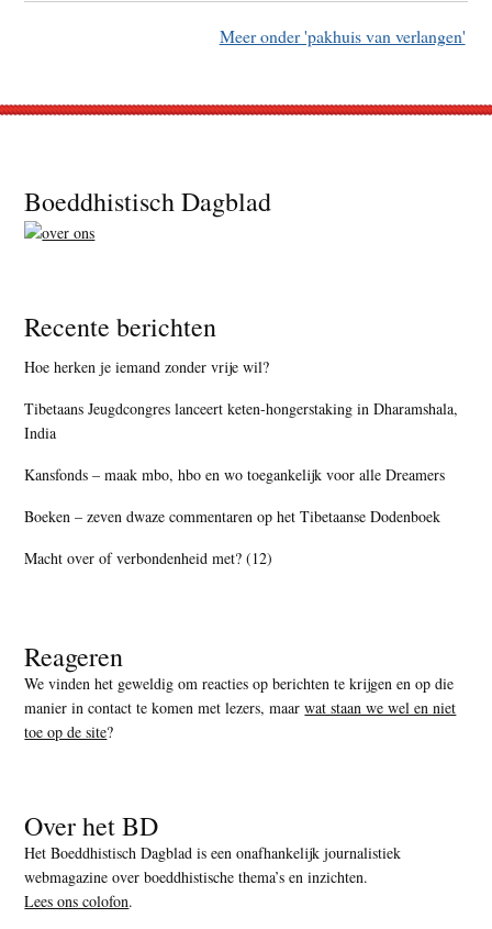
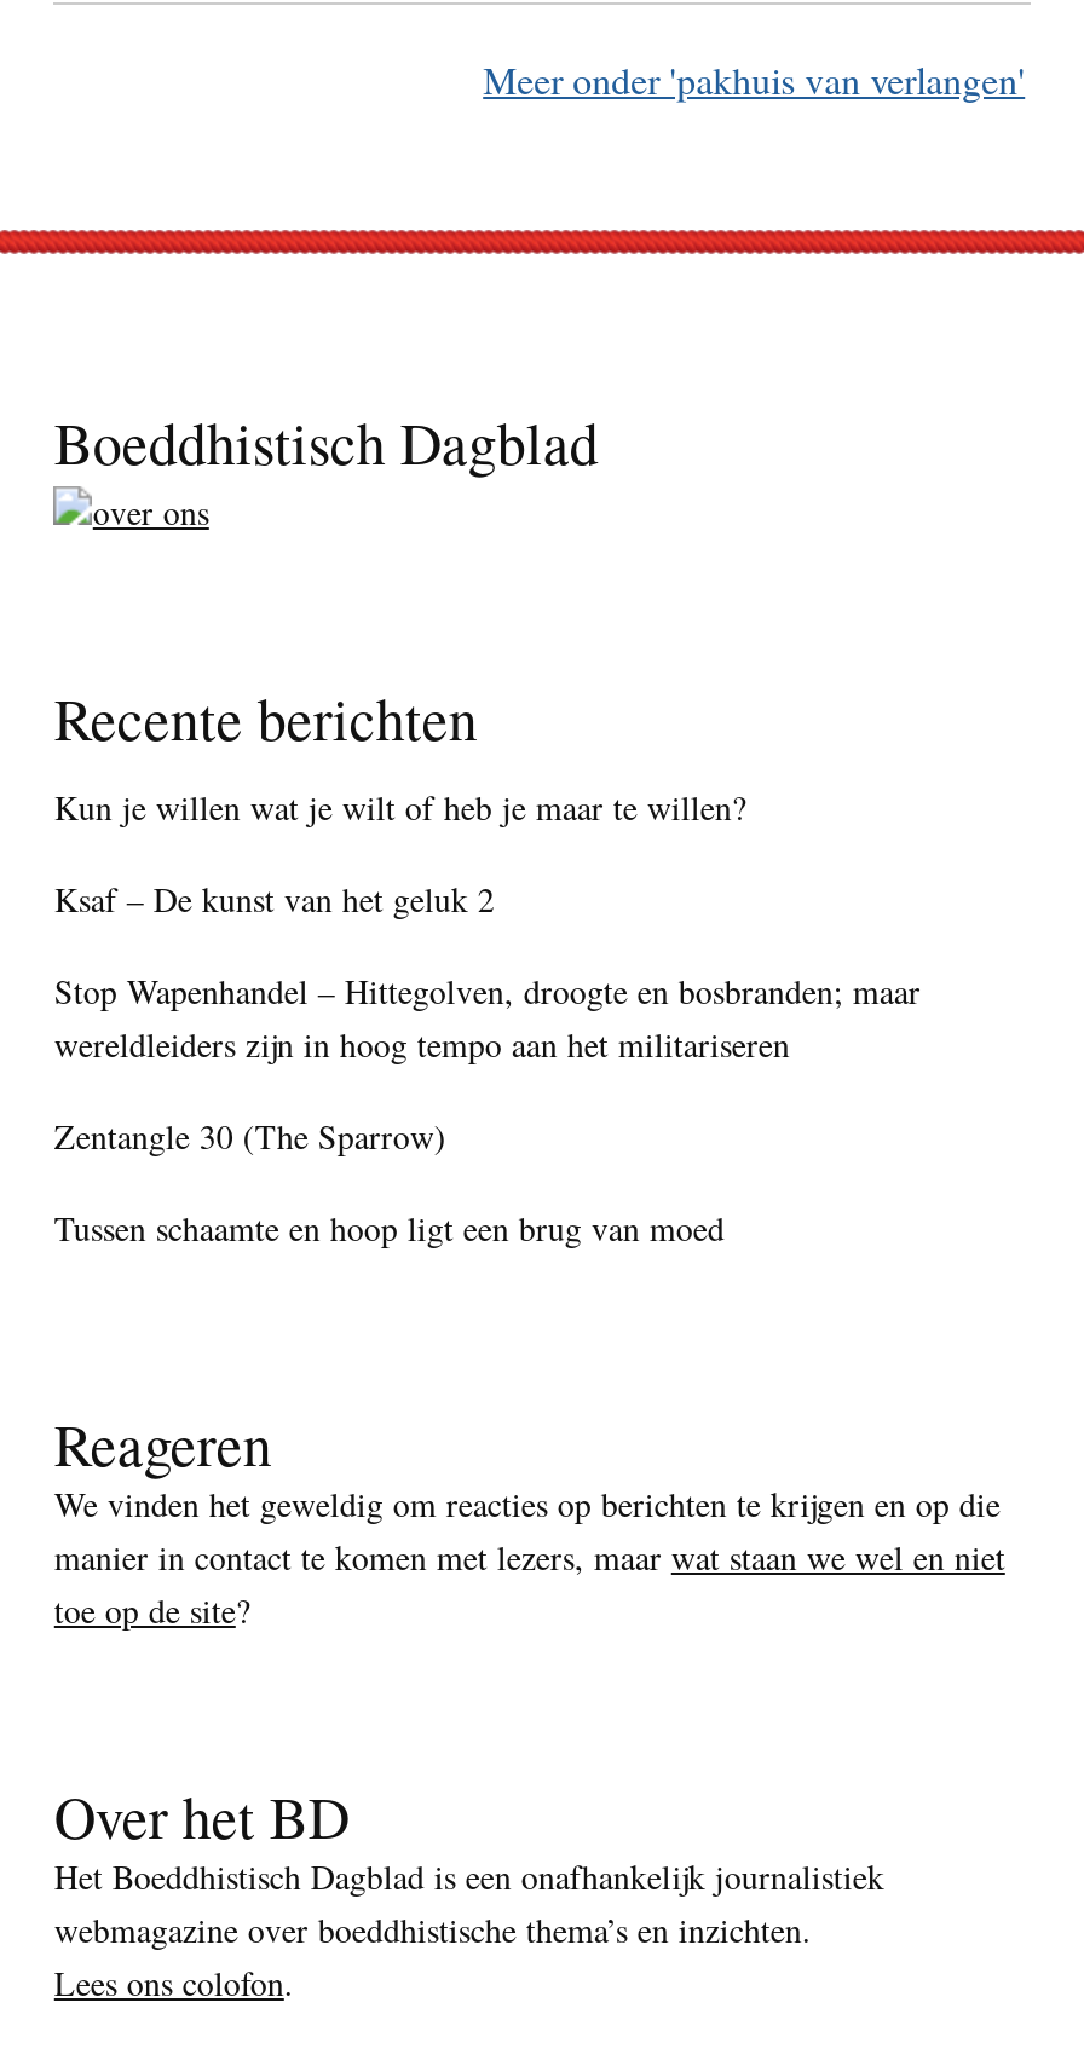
- Hoe herken je iemand zonder vrije wil?
+ Kun je willen wat je wilt of heb je maar te willen?

- Tibetaans Jeugdcongres lanceert keten-hongerstaking in Dharamshala,
- India
+ Ksaf – De kunst van het geluk 2

- Kansfonds – maak mbo, hbo en wo toegankelijk voor alle Dreamers
+ Stop Wapenhandel – Hittegolven, droogte en bosbranden; maar
+ wereldleiders zijn in hoog tempo aan het militariseren

- Boeken – zeven dwaze commentaren op het Tibetaanse Dodenboek
+ Zentangle 30 (The Sparrow)

- Macht over of verbondenheid met? (12)
+ Tussen schaamte en hoop ligt een brug van moed
